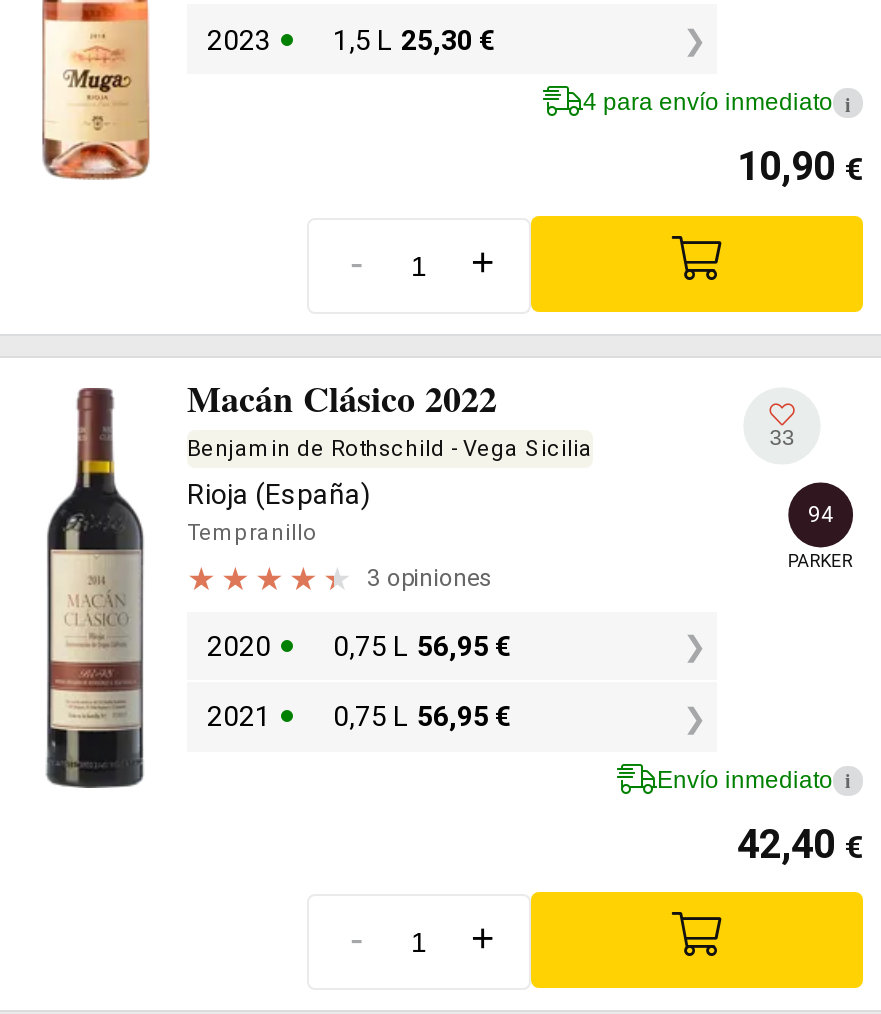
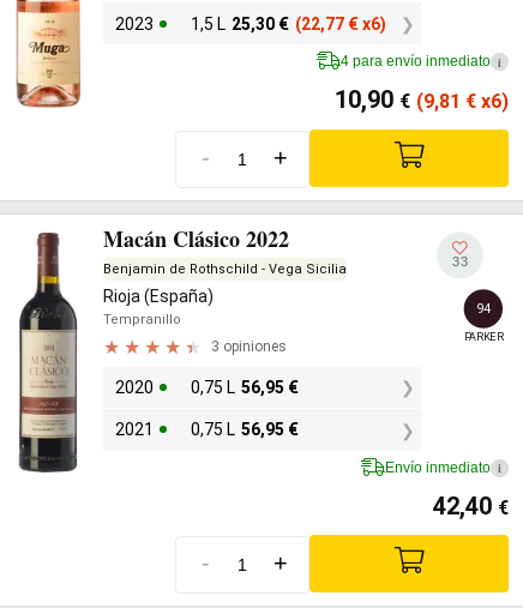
- 2023 1,5 L 25,30 €
+ 2023 1,5 L 25,30 € (22,77 €x6)

- 10,90 €
+ 10,90 € (9,81 €x6)
